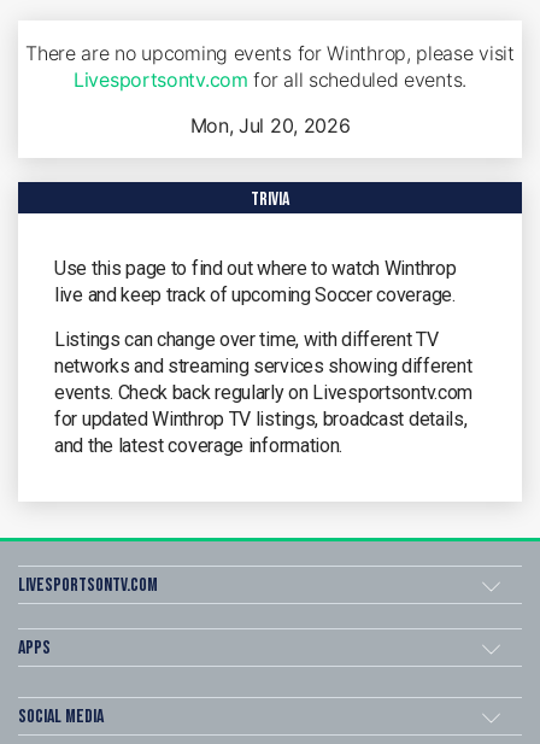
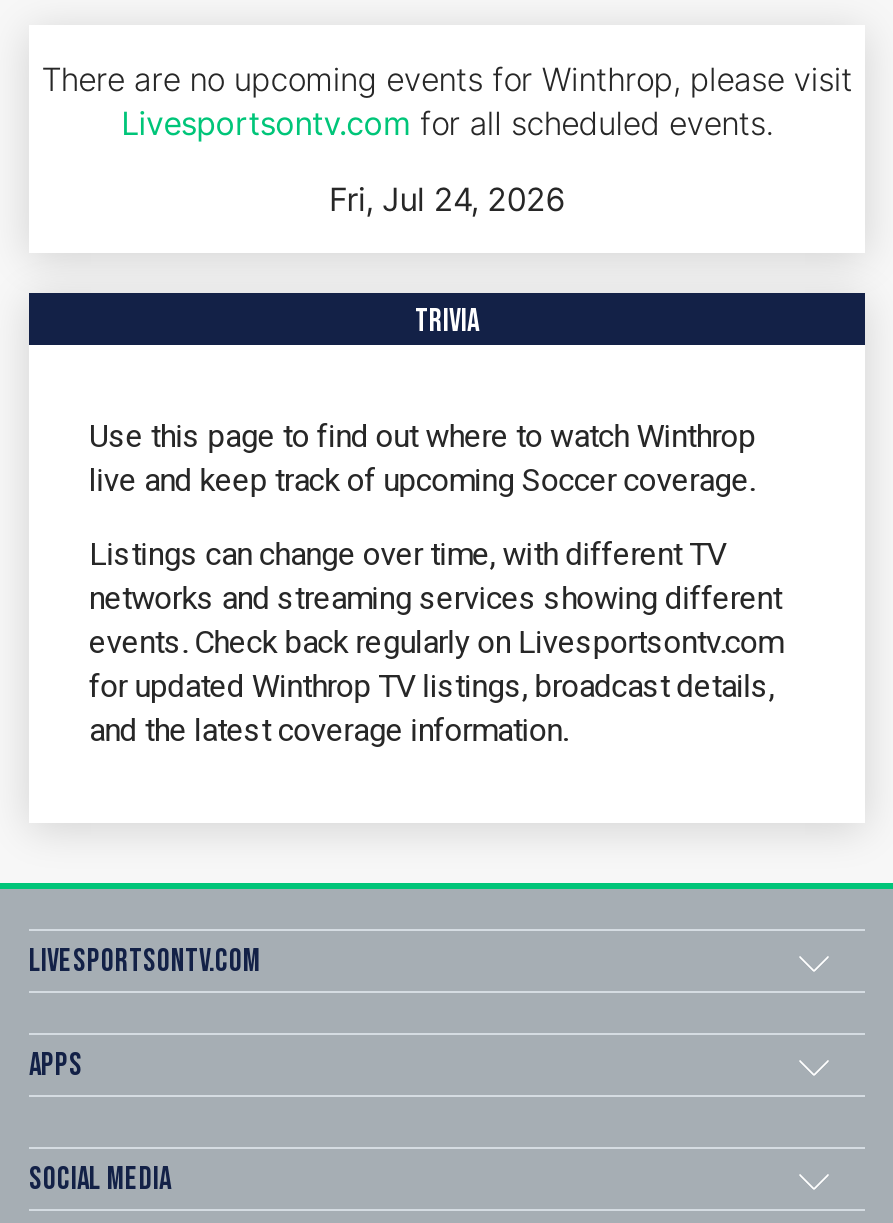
- Mon, Jul 20, 2026
+ Fri, Jul 24, 2026
